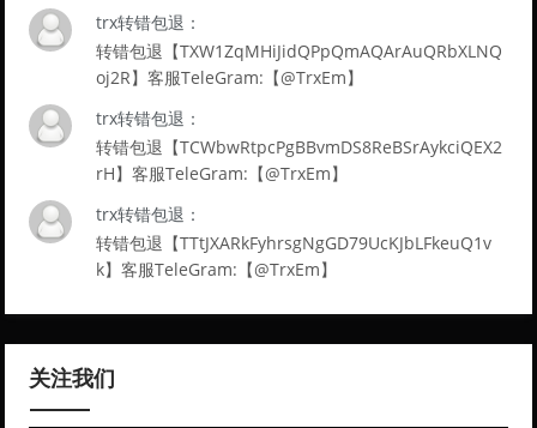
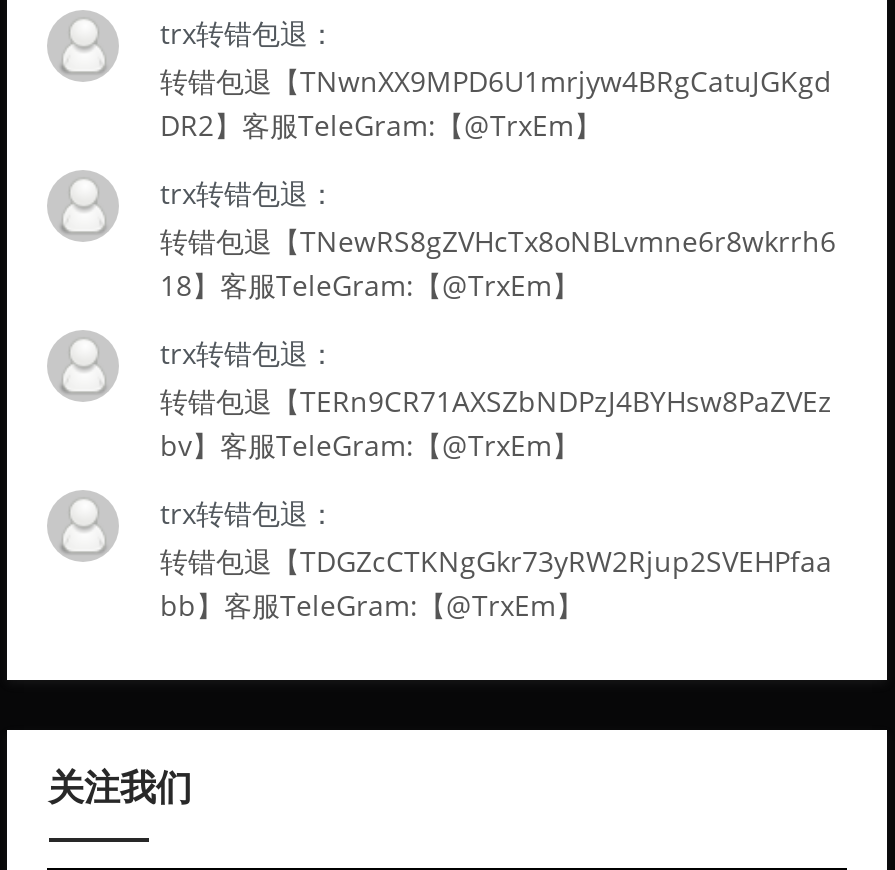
- 转错包退【TXW1ZqMHiJidQPpQmAQArAuQRbXLNQ
+ 转错包退【TNwnXX9MPD6U1mrjyw4BRgCatuJGKgd

- oj2R】客服TeleGram:【@TrxEm】
+ DR2】客服TeleGram:【@TrxEm】

- 转错包退【TCWbwRtpcPgBBvmDS8ReBSrAykciQEX2
+ 转错包退【TNewRS8gZVHcTx8oNBLvmne6r8wkrrh6

- rH】客服TeleGram:【@TrxEm】
+ 18】客服TeleGram:【@TrxEm】

- 转错包退【TTtJXARkFyhrsgNgGD79UcKJbLFkeuQ1v
- k】客服TeleGram:【@TrxEm】
+ 转错包退【TERn9CR71AXSZbNDPzJ4BYHsw8PaZVEz
+ bv】客服TeleGram:【@TrxEm】
+ trx转错包退：
+ 转错包退【TDGZcCTKNgGkr73yRW2Rjup2SVEHPfaa
+ bb】客服TeleGram:【@TrxEm】
